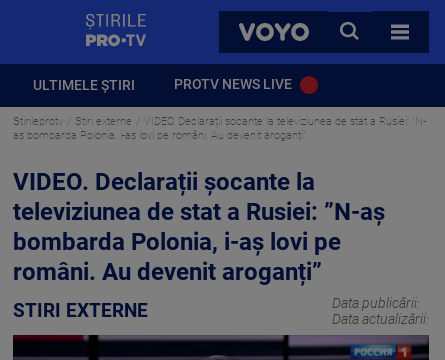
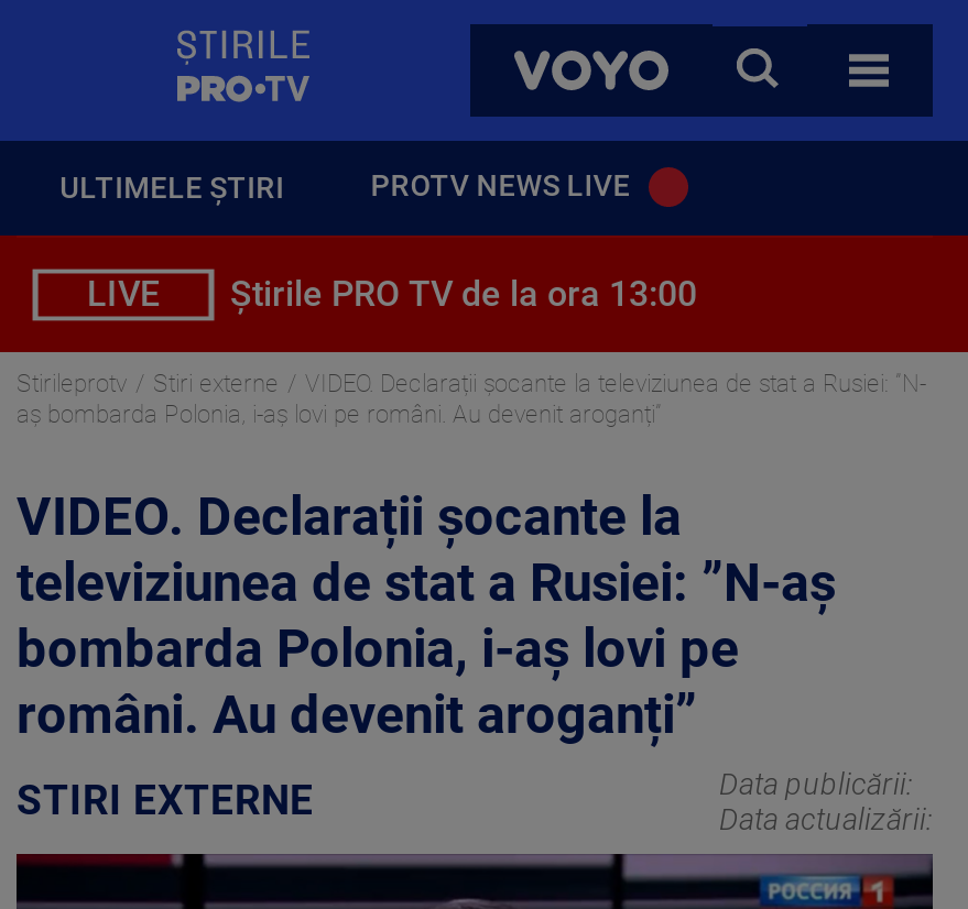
+ LIVE
+ Știrile PRO TV de la ora 13:00
